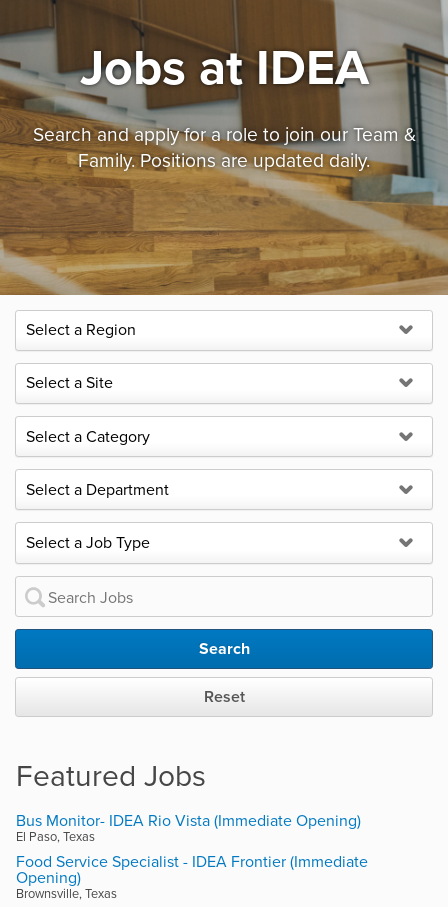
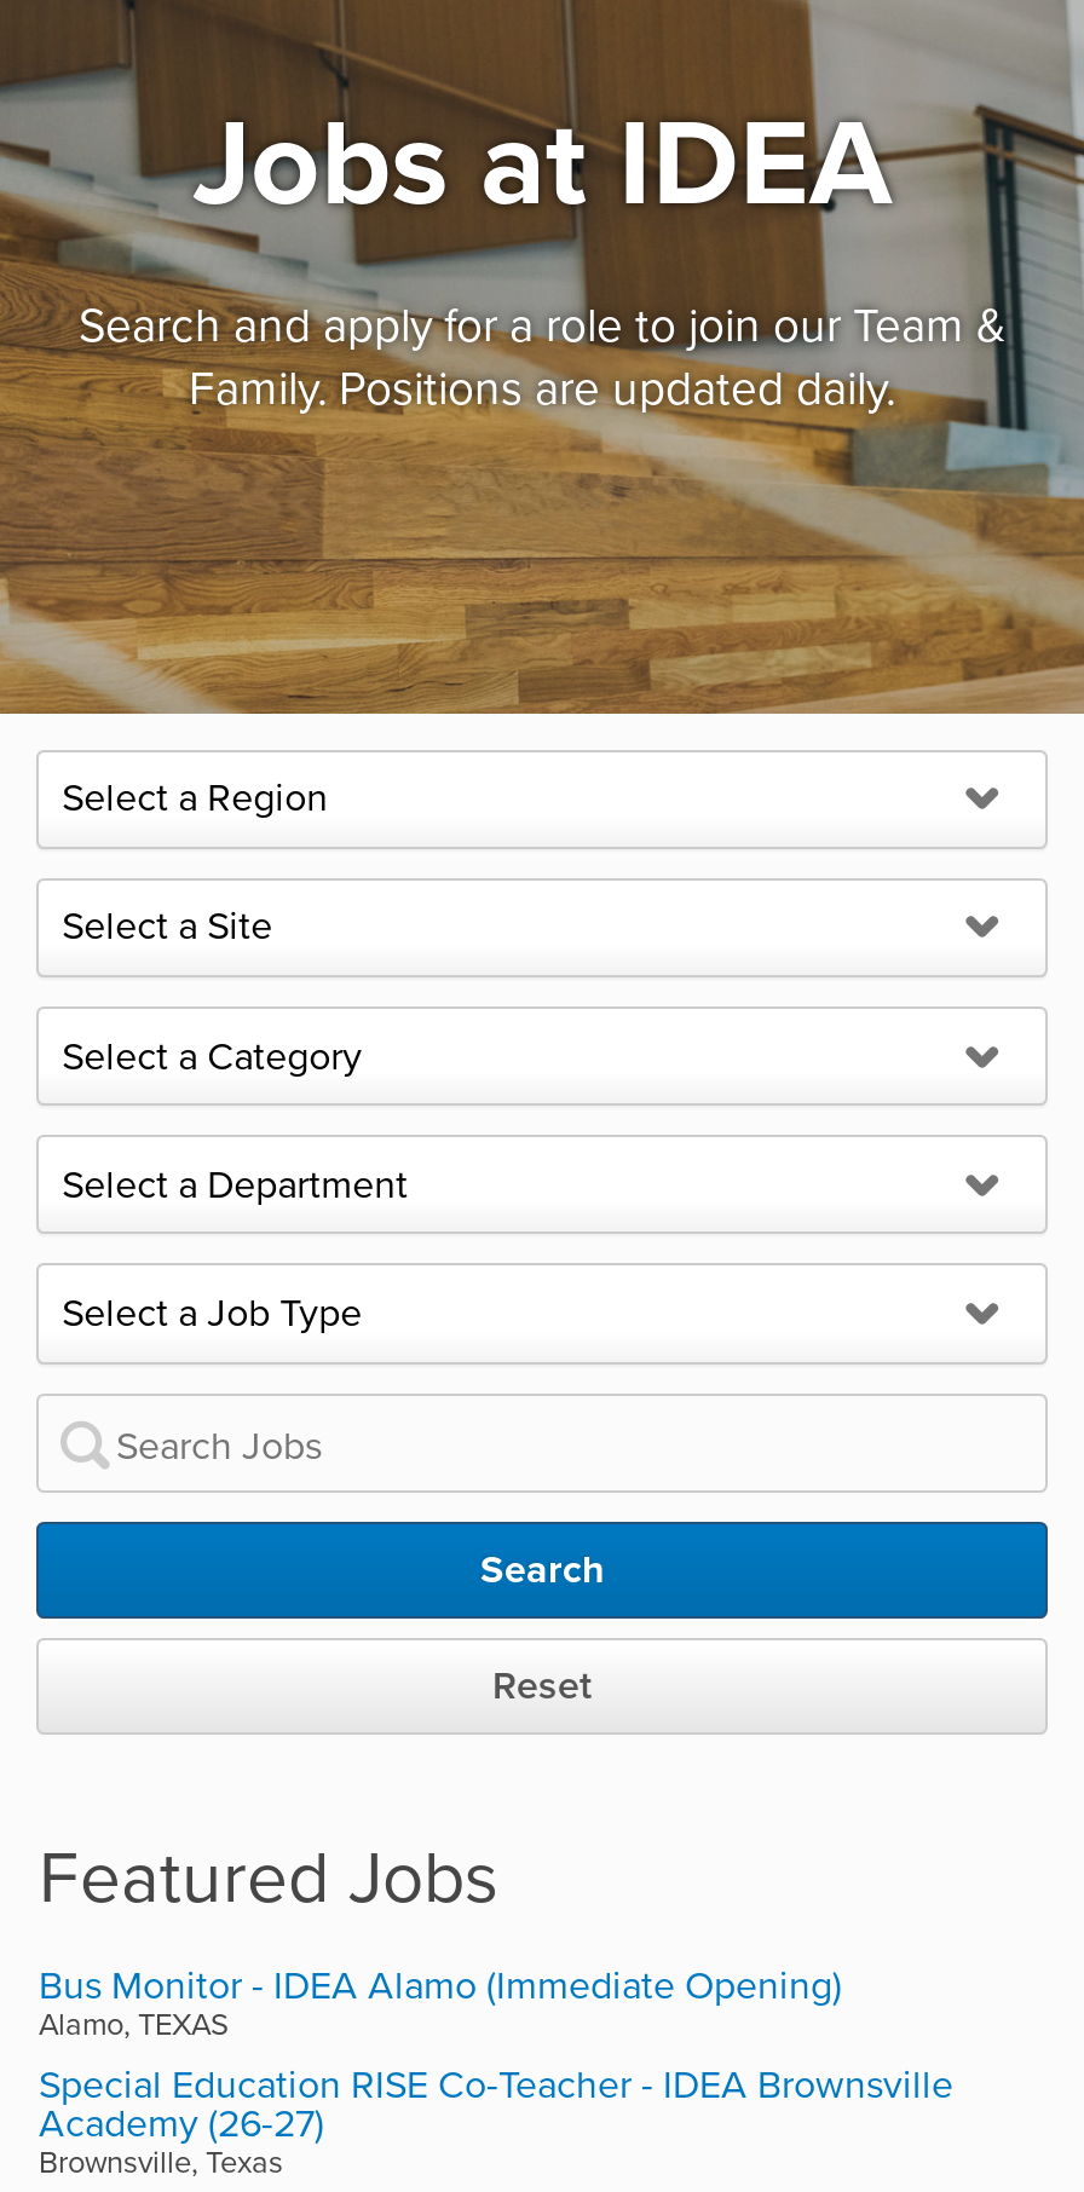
- Bus Monitor- IDEA Rio Vista (Immediate Opening)
- El Paso, Texas
- Food Service Specialist - IDEA Frontier (Immediate
- Opening)
+ Bus Monitor - IDEA Alamo (Immediate Opening)
+ Alamo, TEXAS
+ Special Education RISE Co-Teacher - IDEA Brownsville
+ Academy (26-27)
